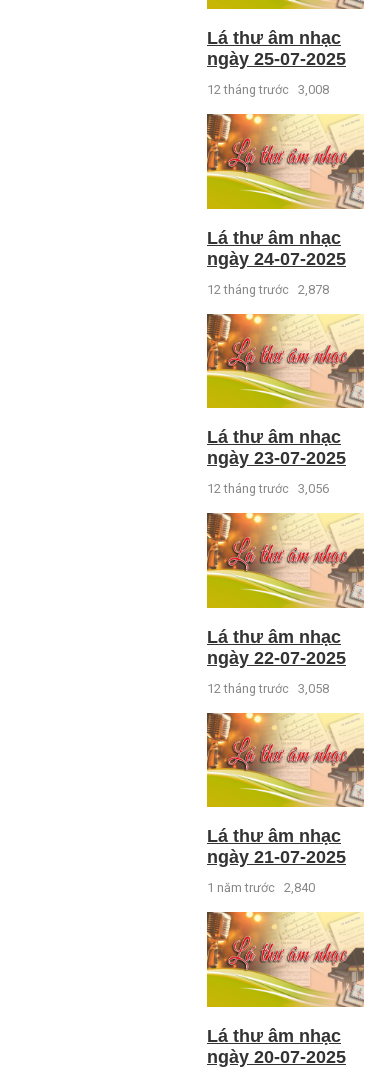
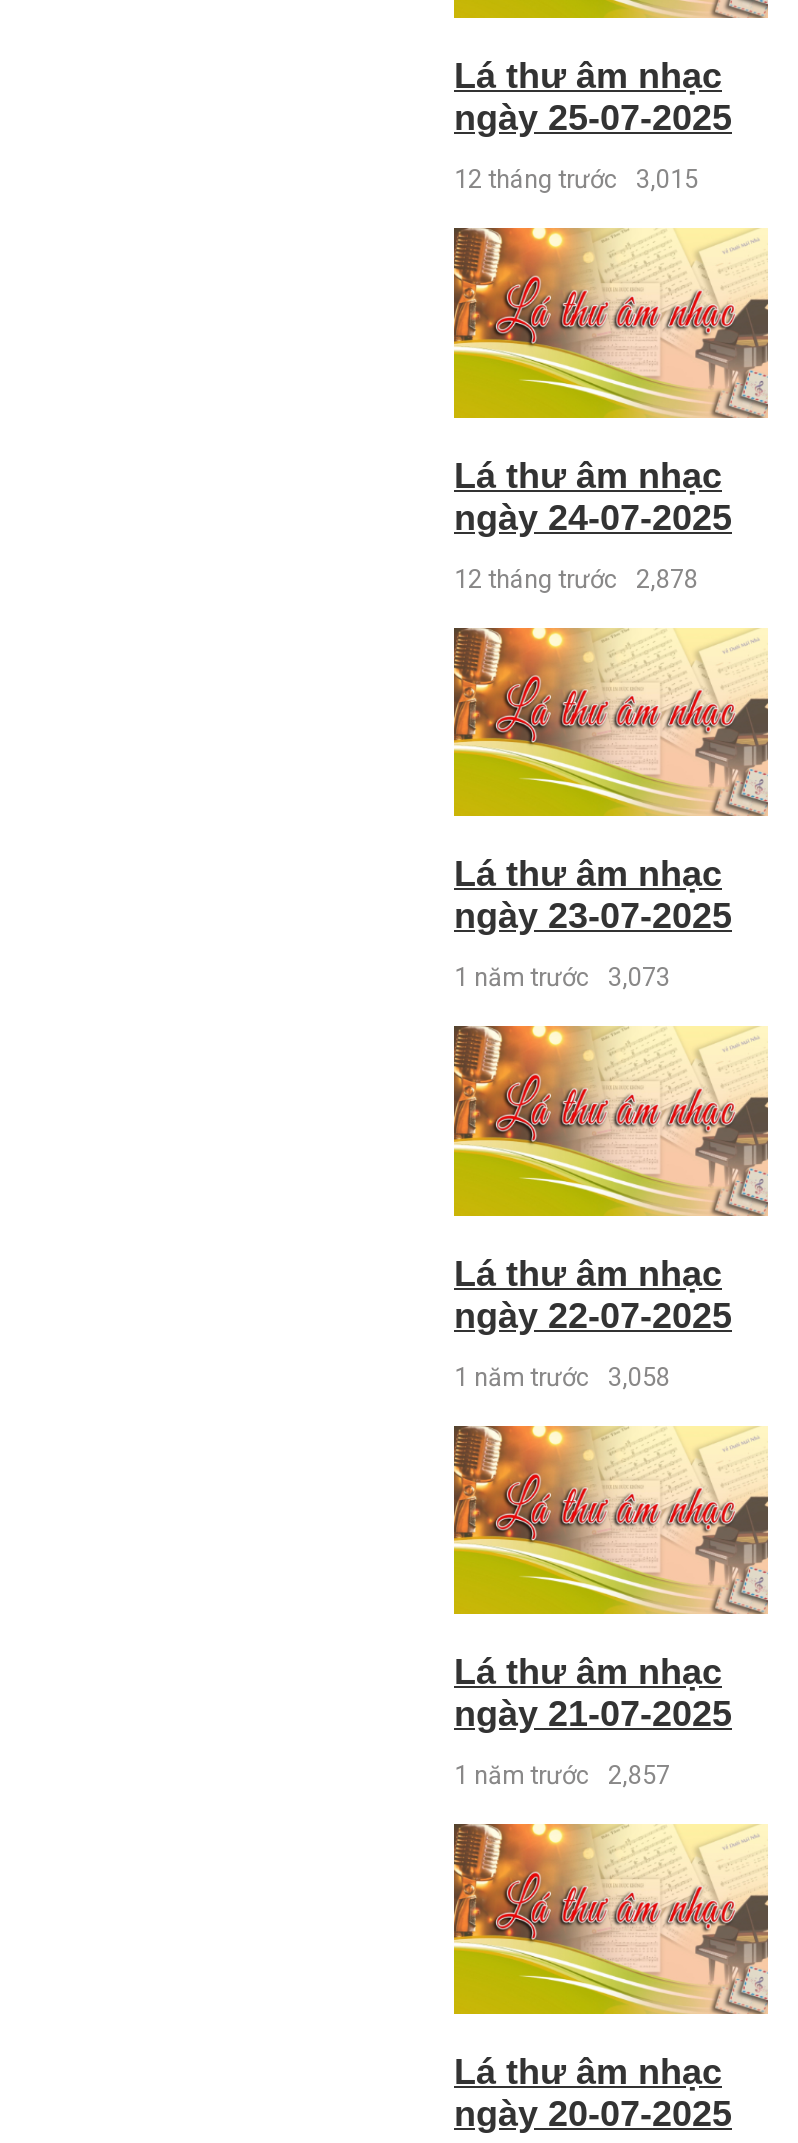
- 12 tháng trước 3,008
+ 12 tháng trước 3,015

- 12 tháng trước 3,056
+ 1 năm trước 3,073

- 12 tháng trước 3,058
+ 1 năm trước 3,058

- 1 năm trước 2,840
+ 1 năm trước 2,857
